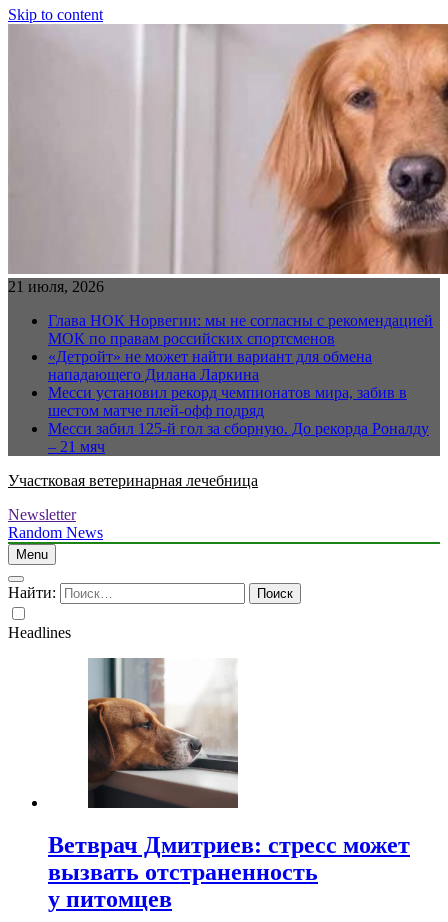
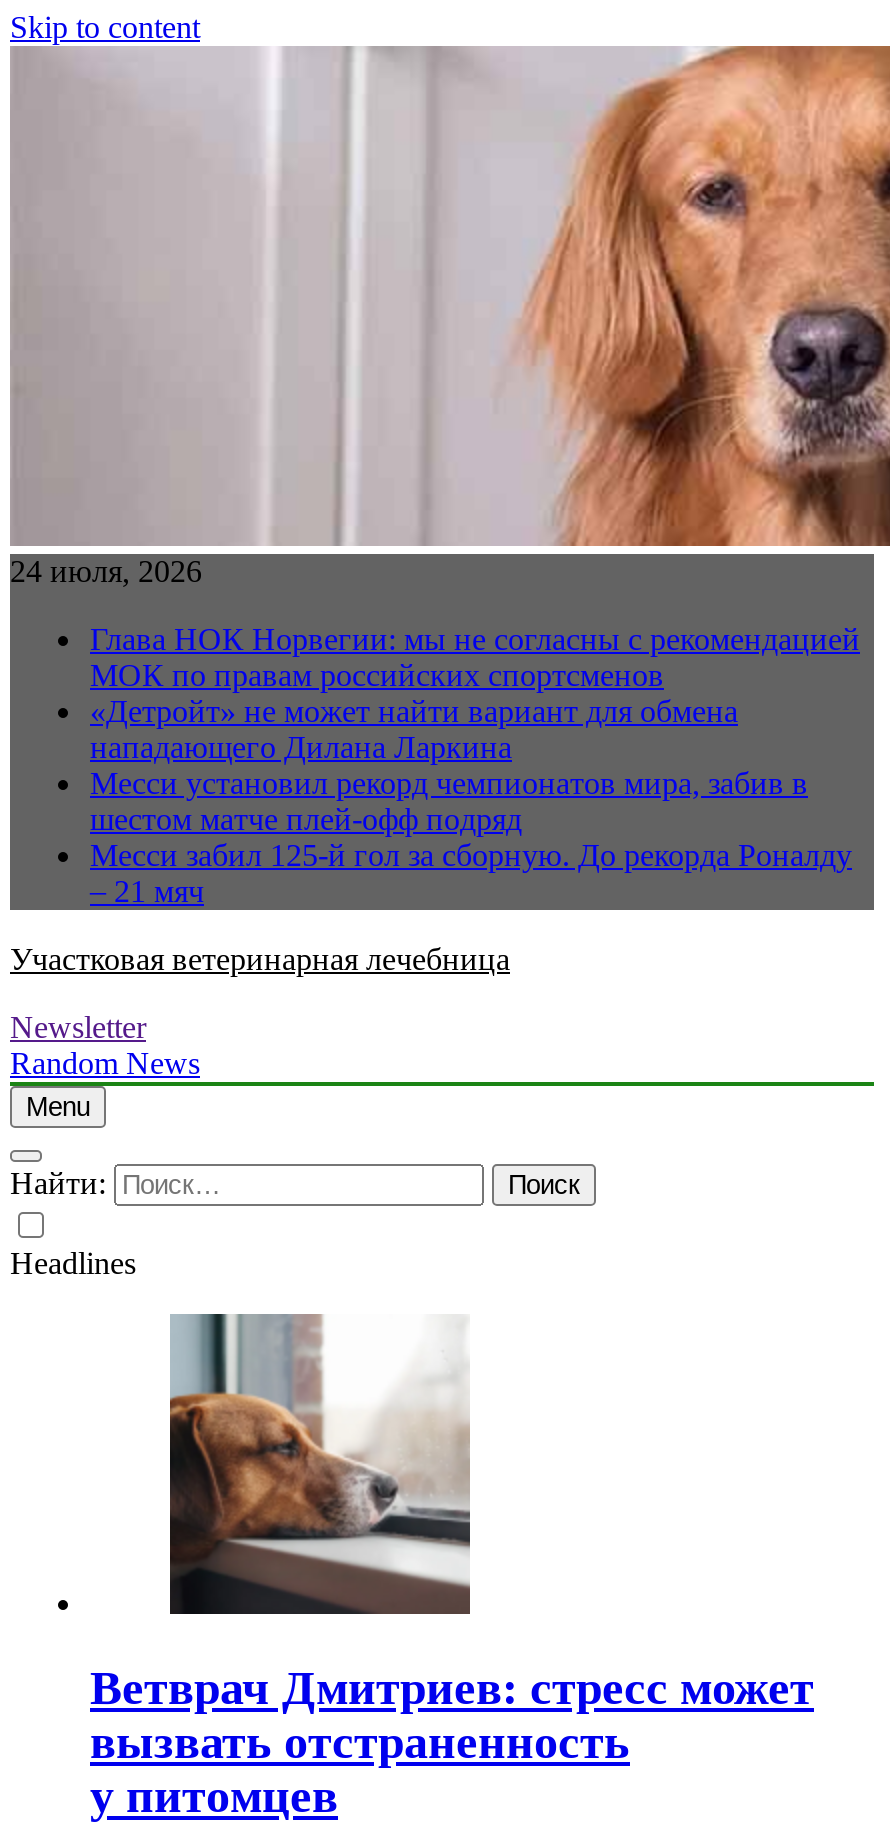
- 21 июля, 2026
+ 24 июля, 2026
